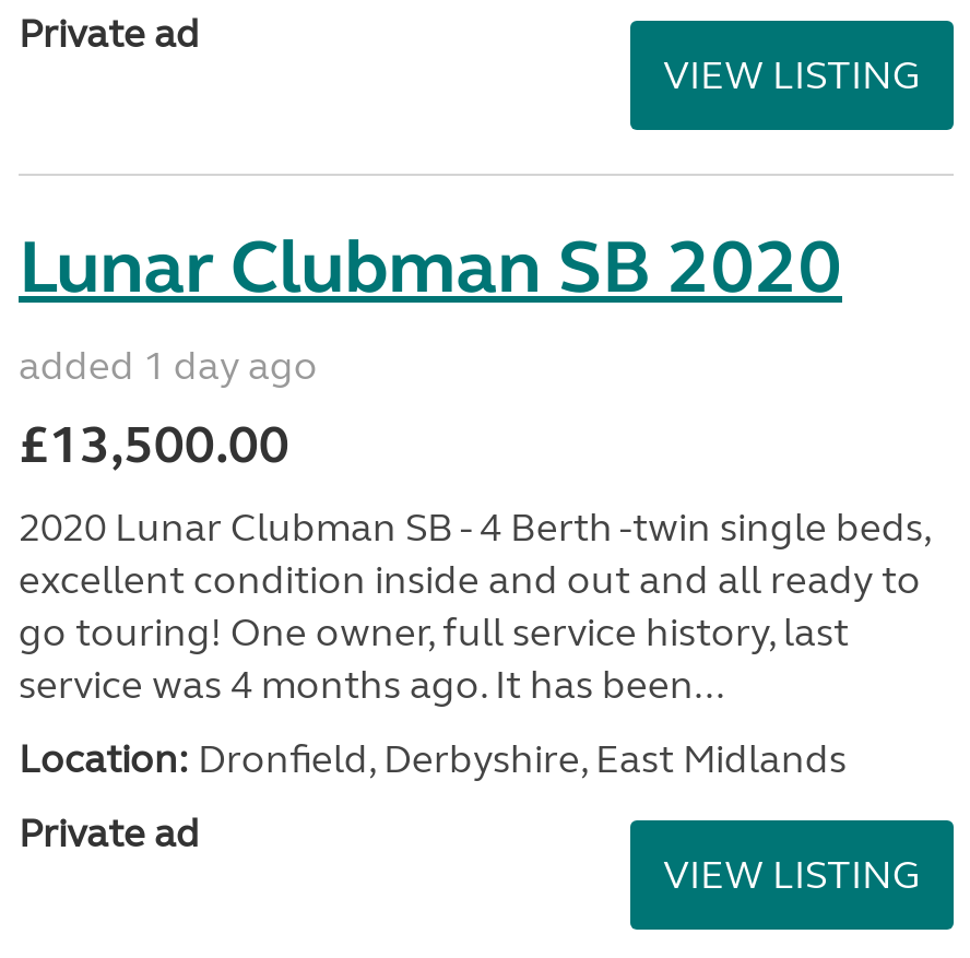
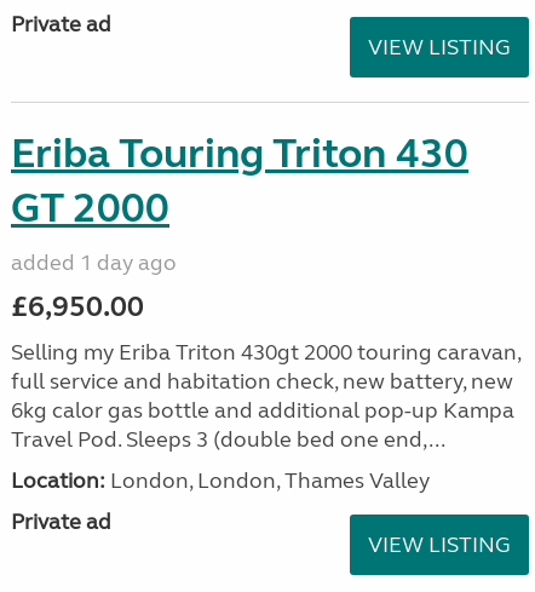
- Lunar Clubman SB 2020
+ Eriba Touring Triton 430
+ GT 2000

- £13,500.00
- 2020 Lunar Clubman SB - 4 Berth -twin single beds,
- excellent condition inside and out and all ready to
- go touring! One owner, full service history, last
- service was 4 months ago. It has been...
+ £6,950.00
+ Selling my Eriba Triton 430gt 2000 touring caravan,
+ full service and habitation check, new battery, new
+ 6kg calor gas bottle and additional pop-up Kampa
+ Travel Pod. Sleeps 3 (double bed one end,...

- Location: Dronfield, Derbyshire, East Midlands
+ Location: London, London, Thames Valley
